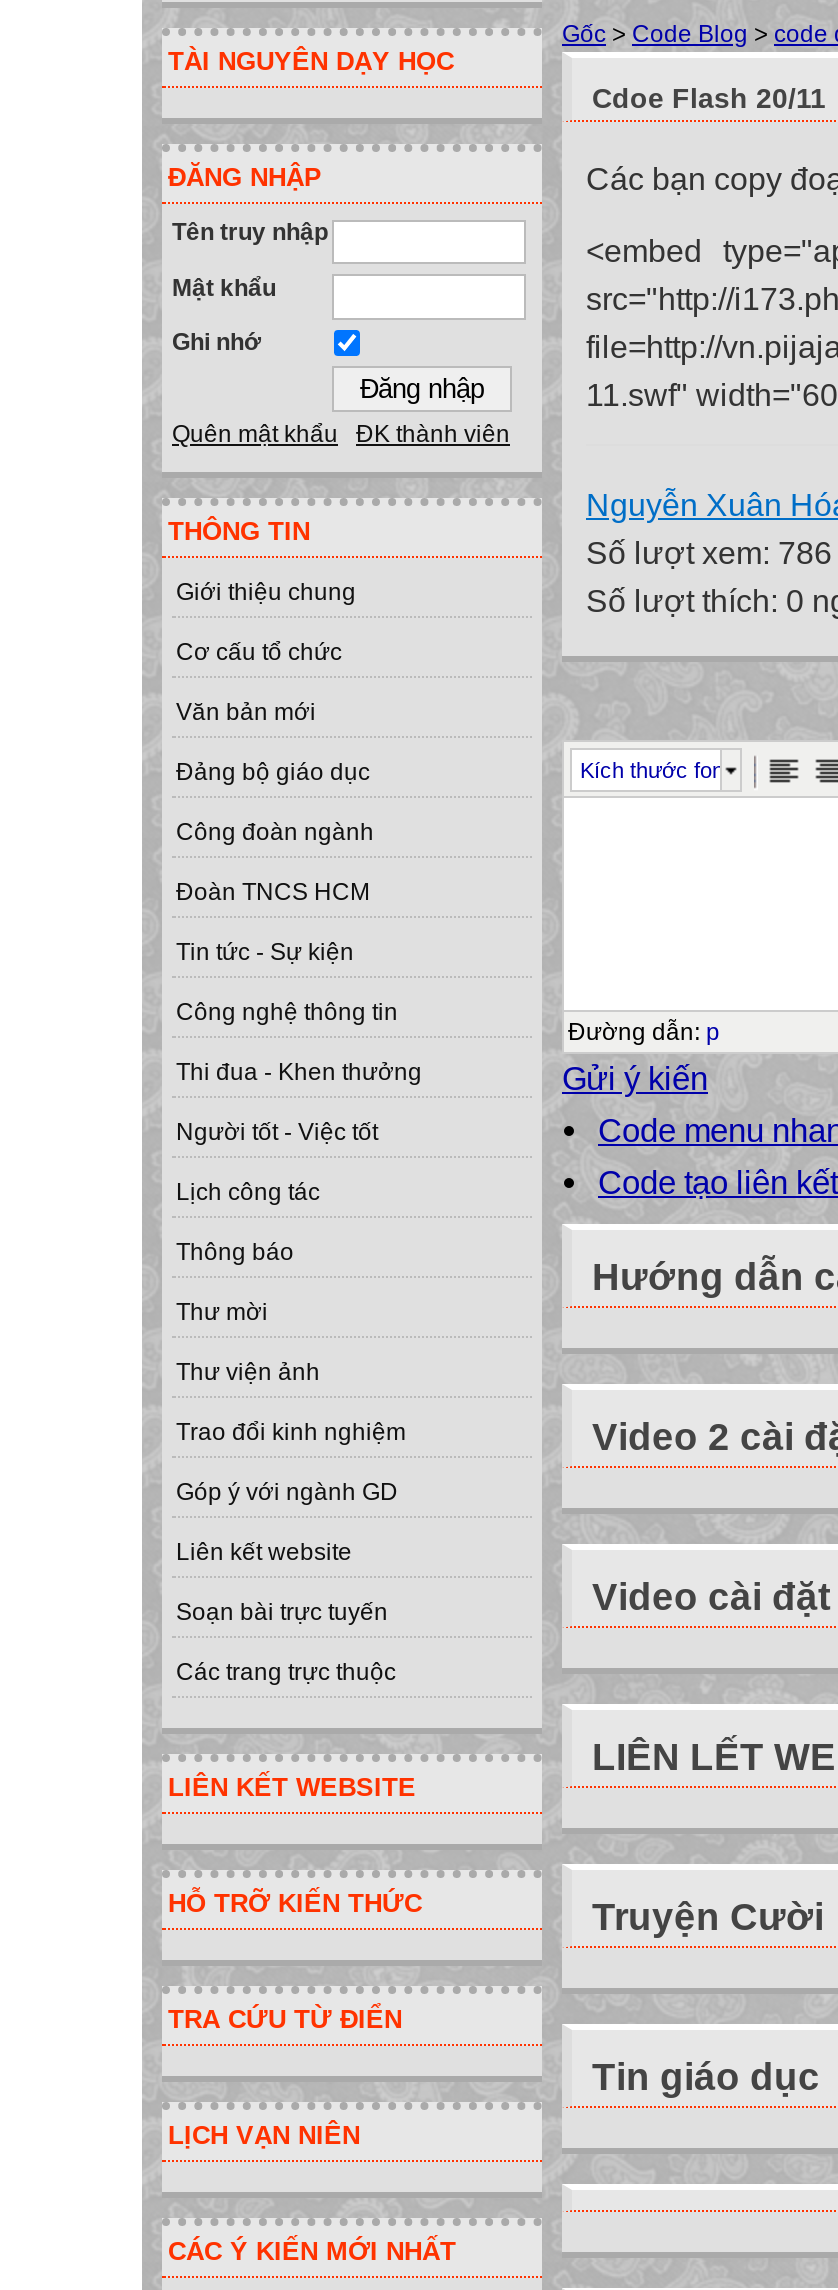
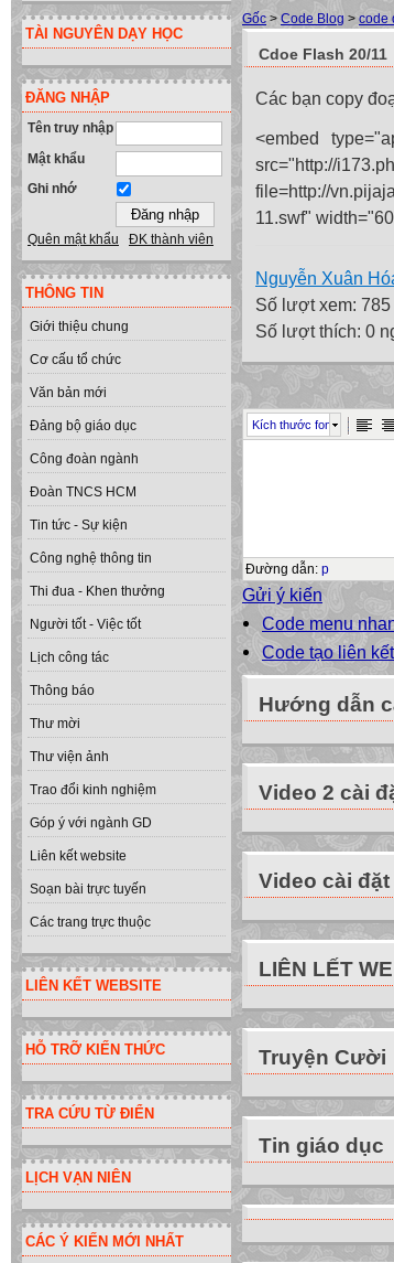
- Số lượt xem: 786
+ Số lượt xem: 785
